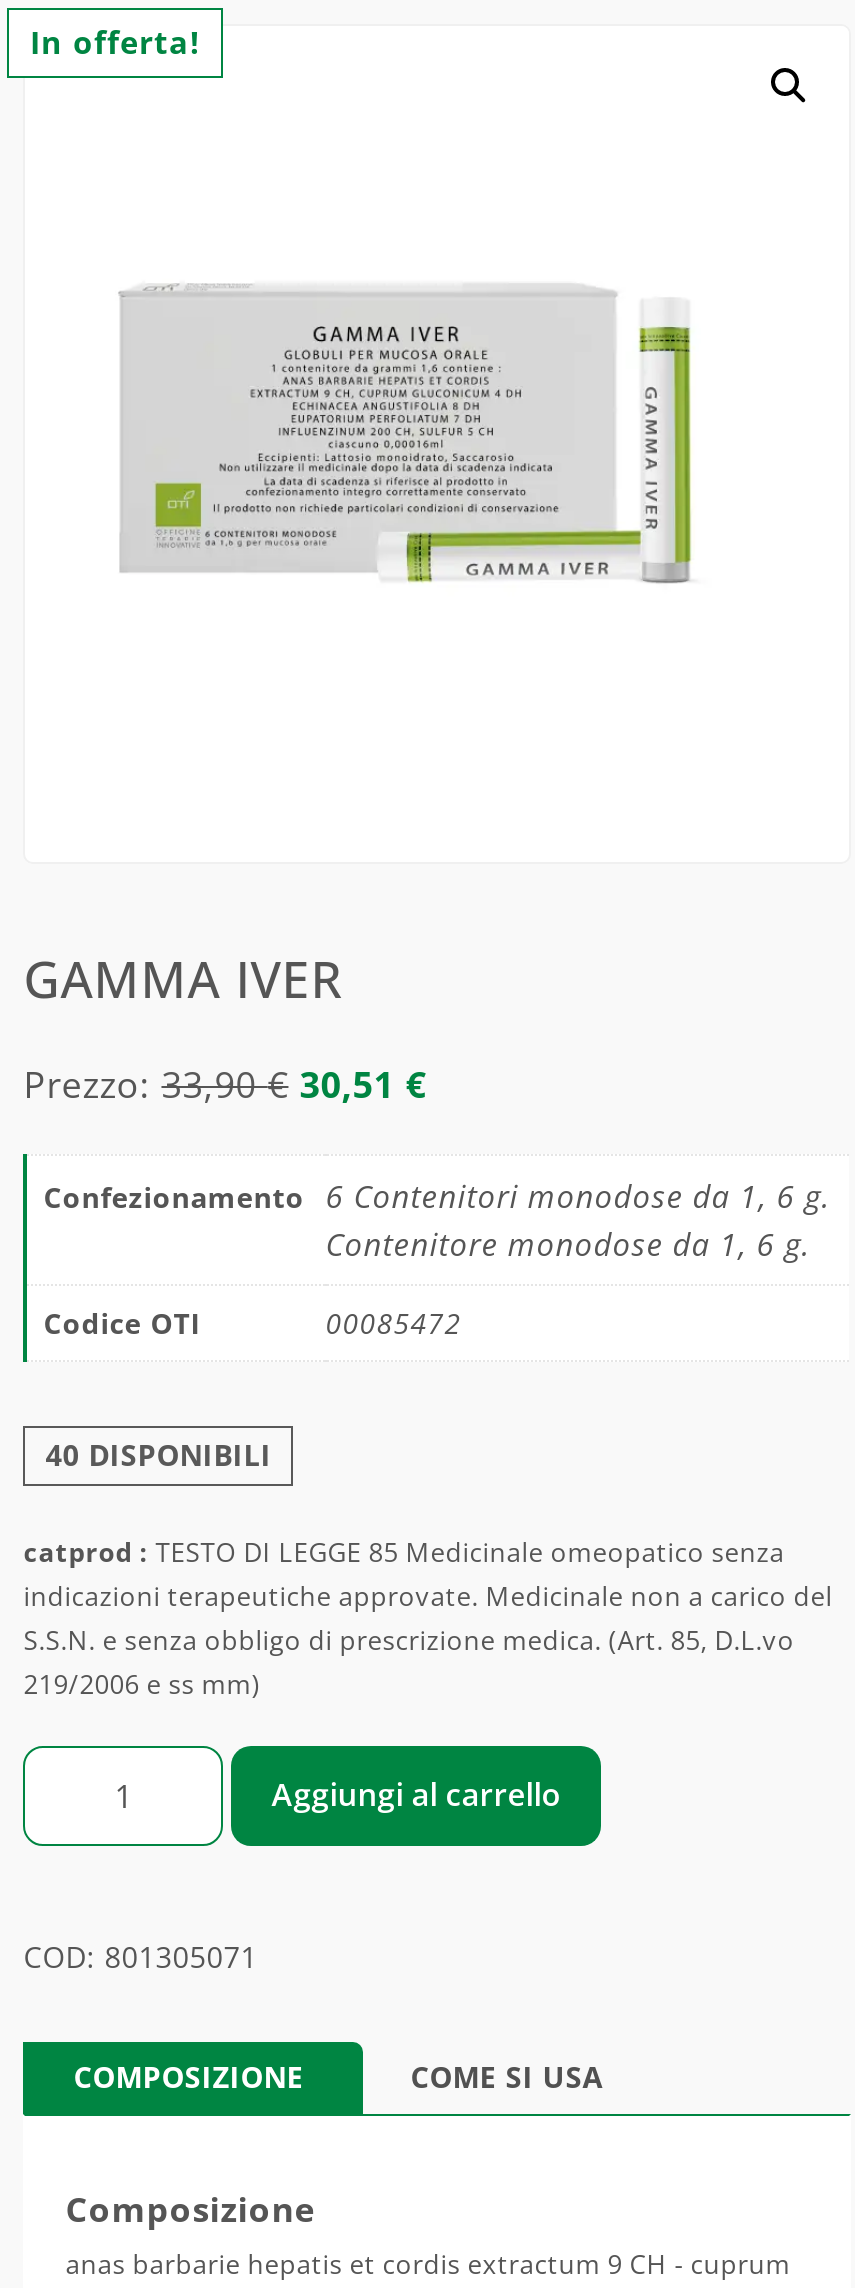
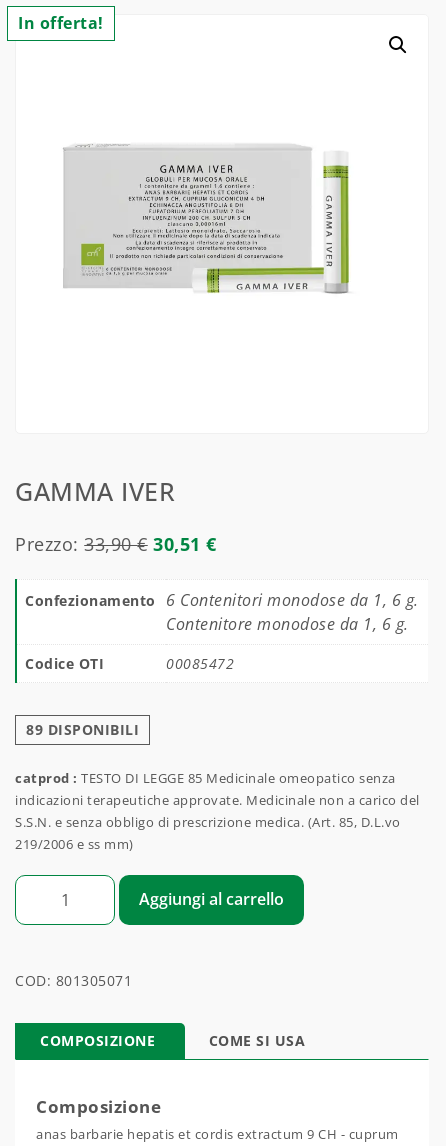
- 40 DISPONIBILI
+ 89 DISPONIBILI
